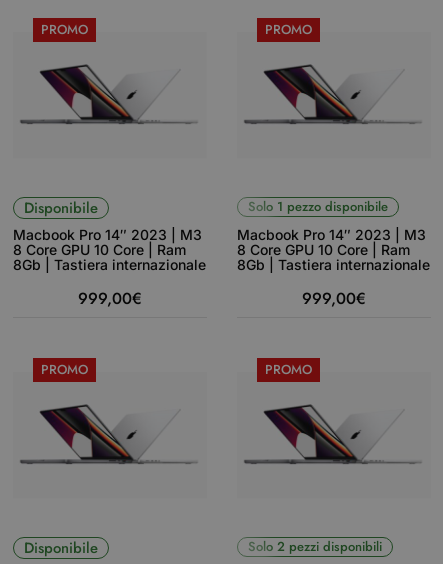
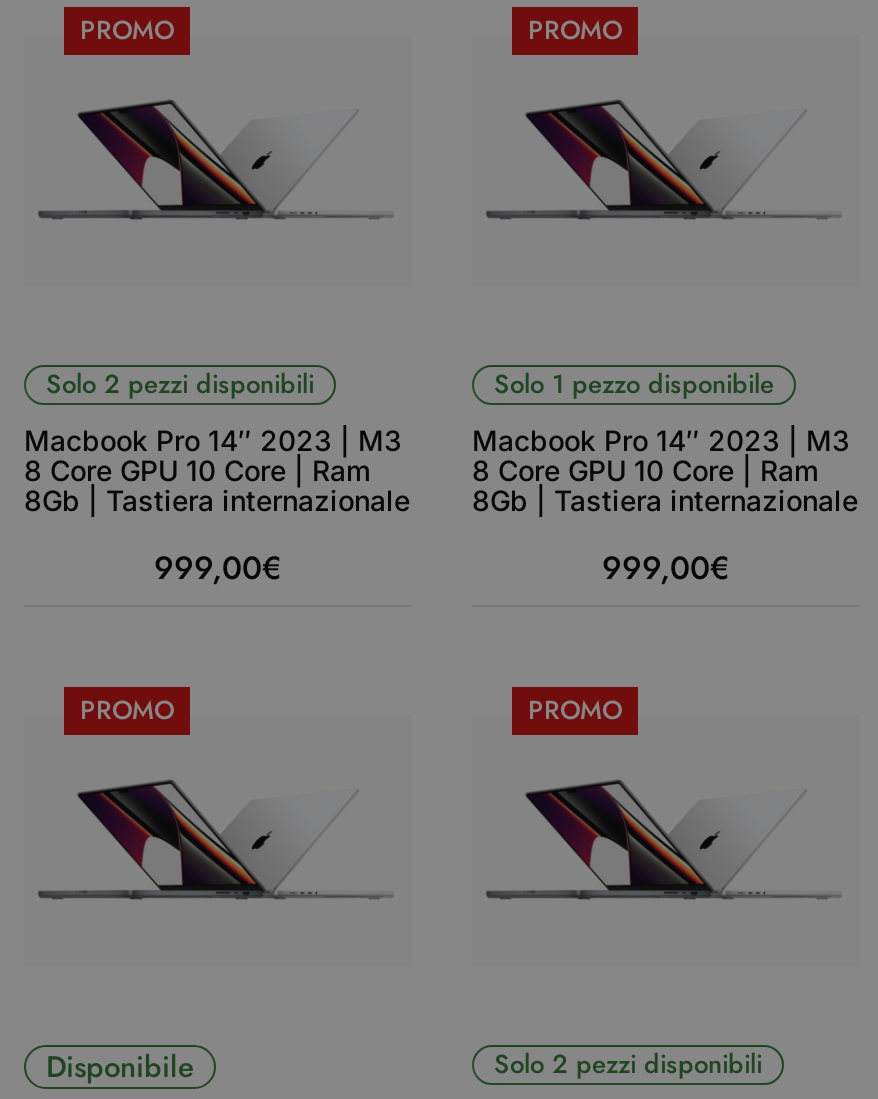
- Disponibile
+ Solo 2 pezzi disponibili
